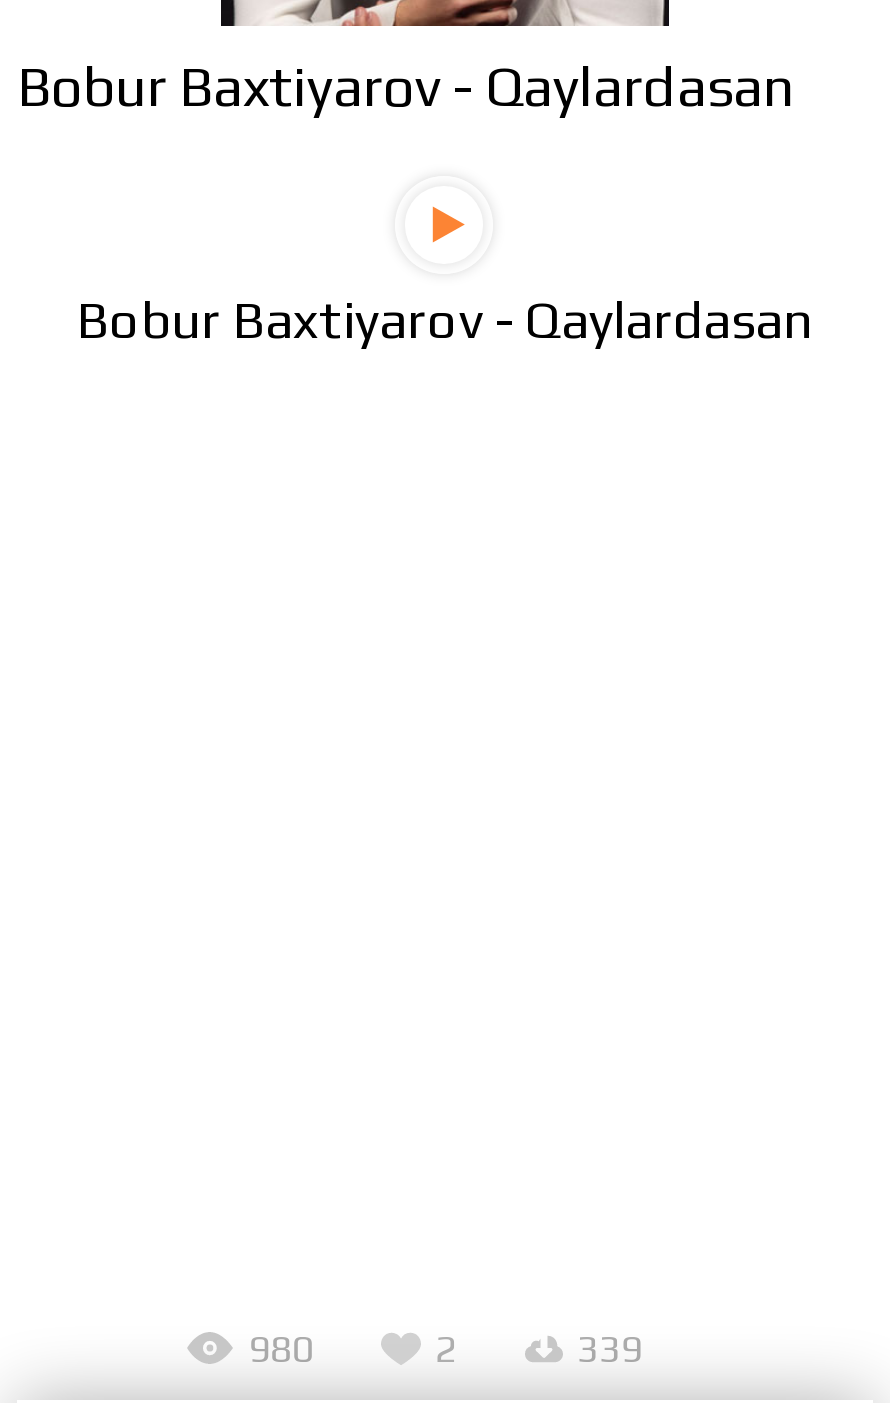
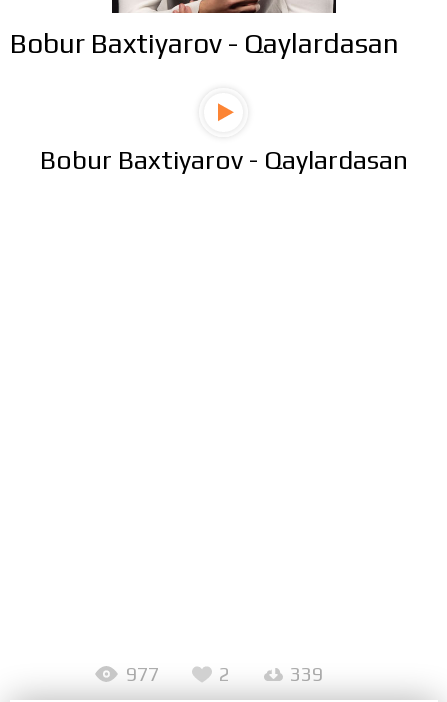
- 980
+ 977
